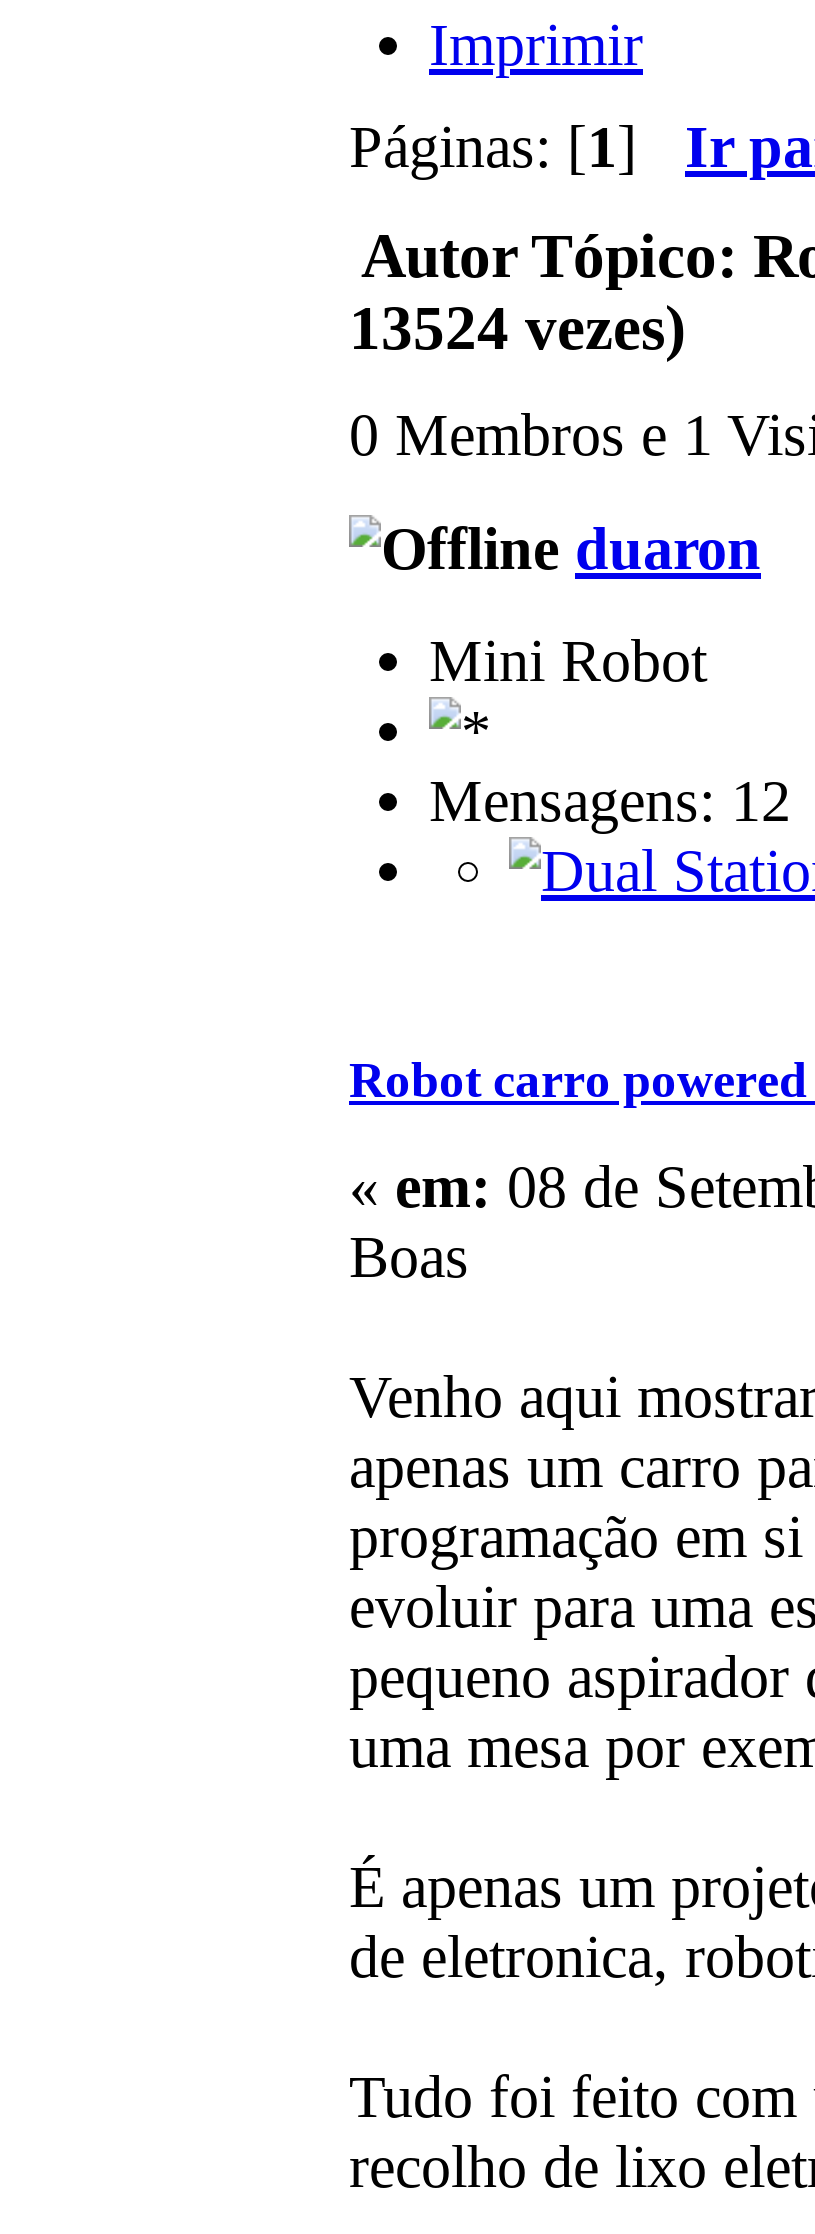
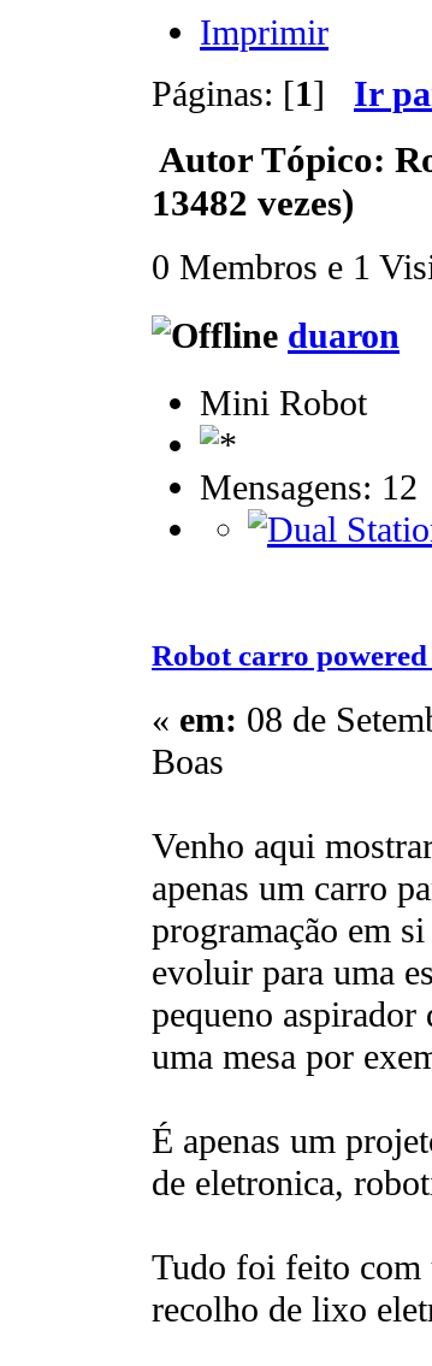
- 13524 vezes)
+ 13482 vezes)
